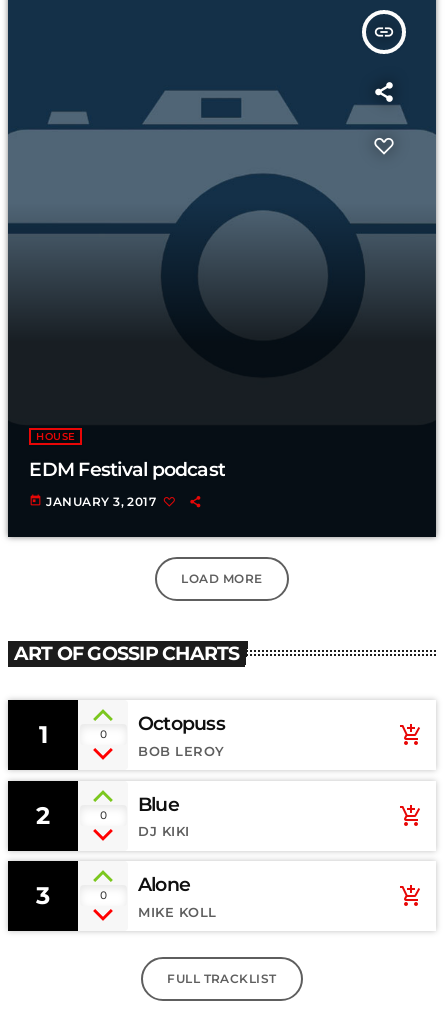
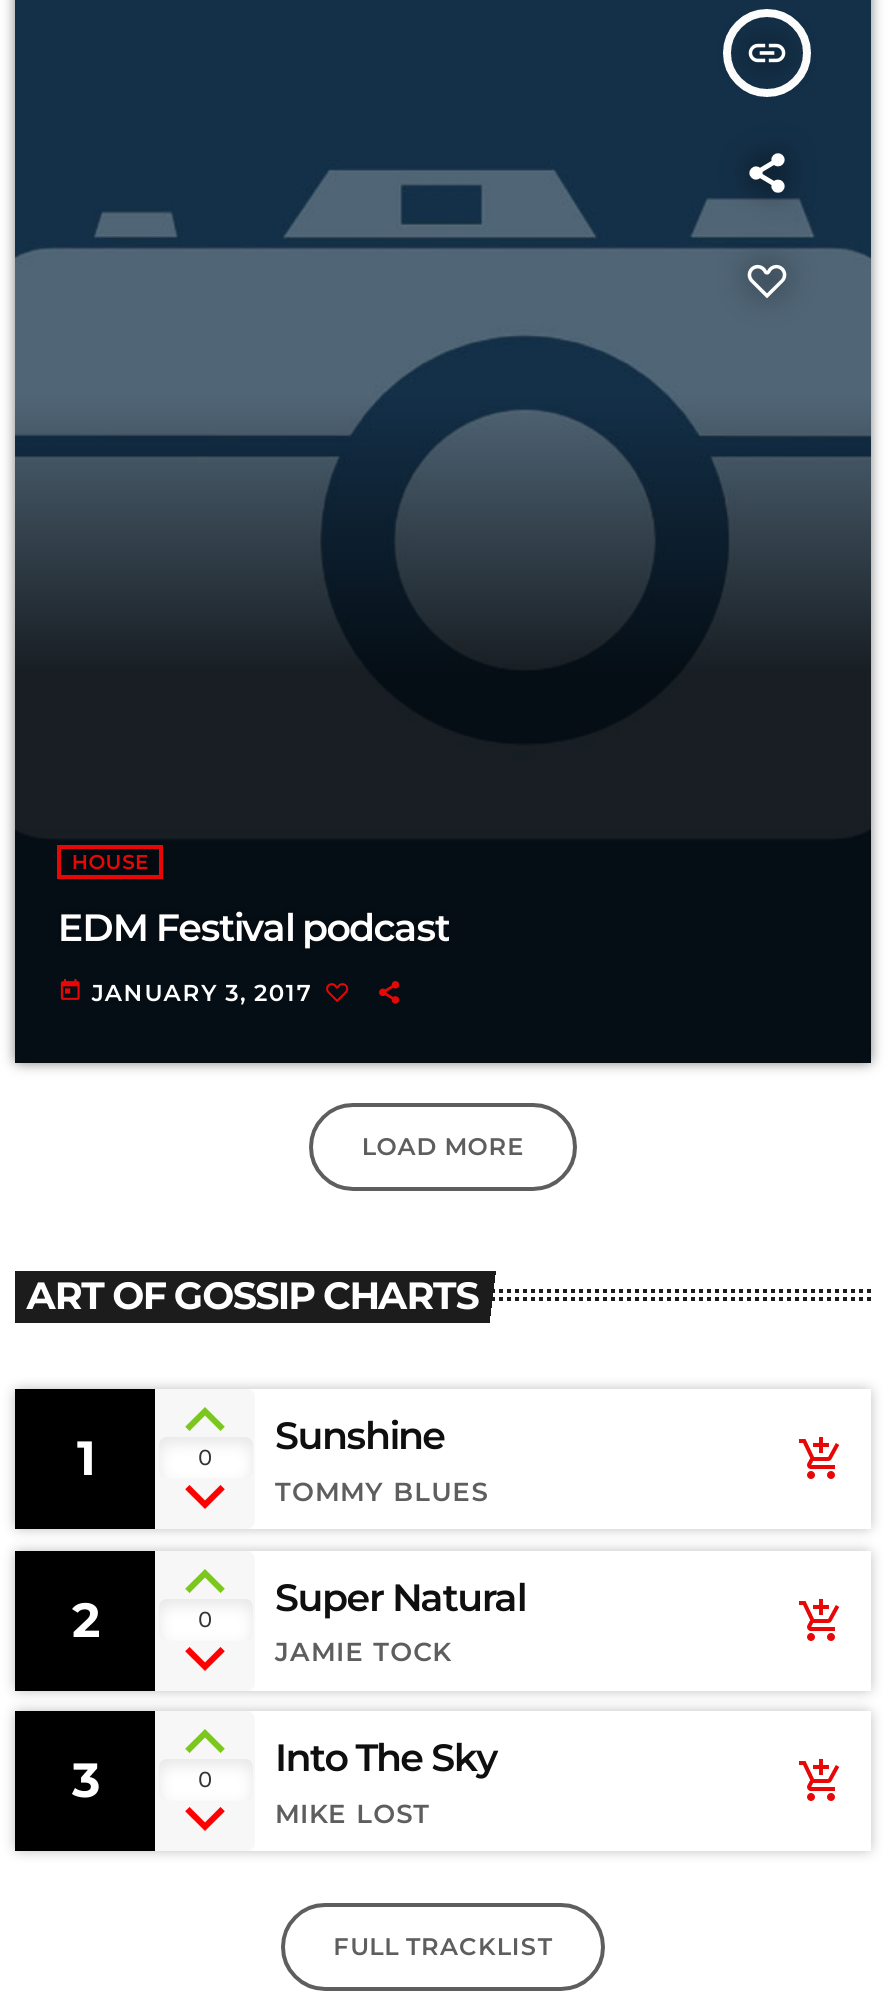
- Octopuss
- BOB LEROY
+ Sunshine
+ TOMMY BLUES

- Blue
- DJ KIKI
+ Super Natural
+ JAMIE TOCK

- Alone
- MIKE KOLL
+ Into The Sky
+ MIKE LOST
